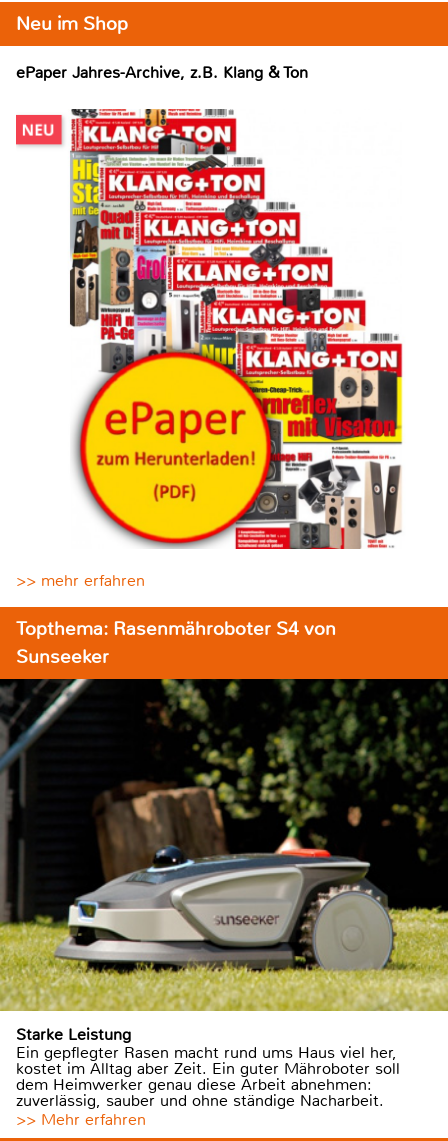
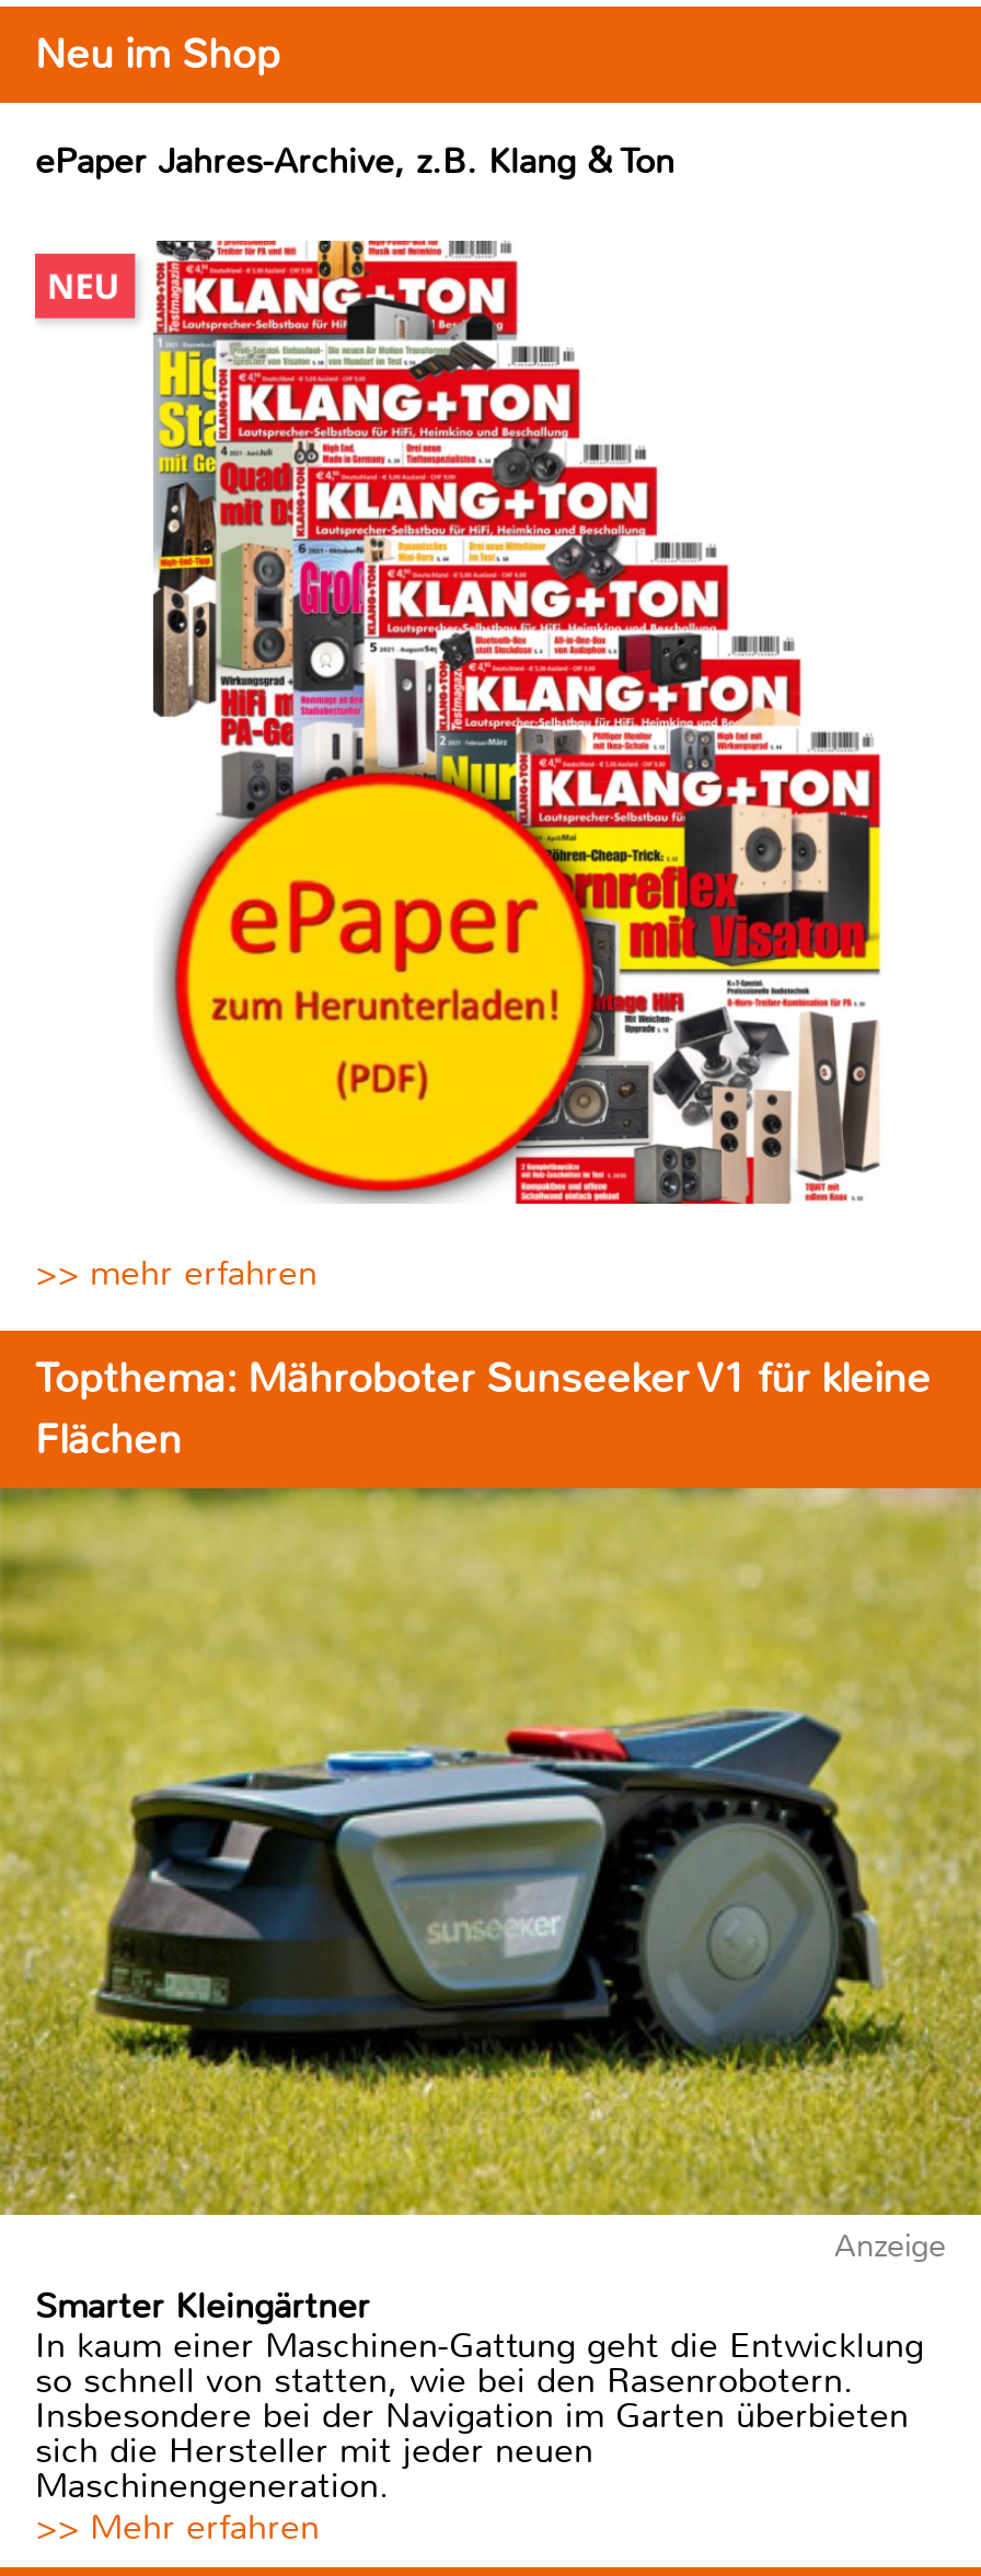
- Topthema: Rasenmähroboter S4 von
- Sunseeker
+ Topthema: Mähroboter Sunseeker V1 für kleine
+ Flächen

- [image]
- Starke Leistung
- Ein gepflegter Rasen macht rund ums Haus viel her,
- kostet im Alltag aber Zeit. Ein guter Mähroboter soll
- dem Heimwerker genau diese Arbeit abnehmen:
- zuverlässig, sauber und ohne ständige Nacharbeit.
+ [image]
+ Anzeige
+ Smarter Kleingärtner
+ In kaum einer Maschinen-Gattung geht die Entwicklung
+ so schnell von statten, wie bei den Rasenrobotern.
+ Insbesondere bei der Navigation im Garten überbieten
+ sich die Hersteller mit jeder neuen
+ Maschinengeneration.
